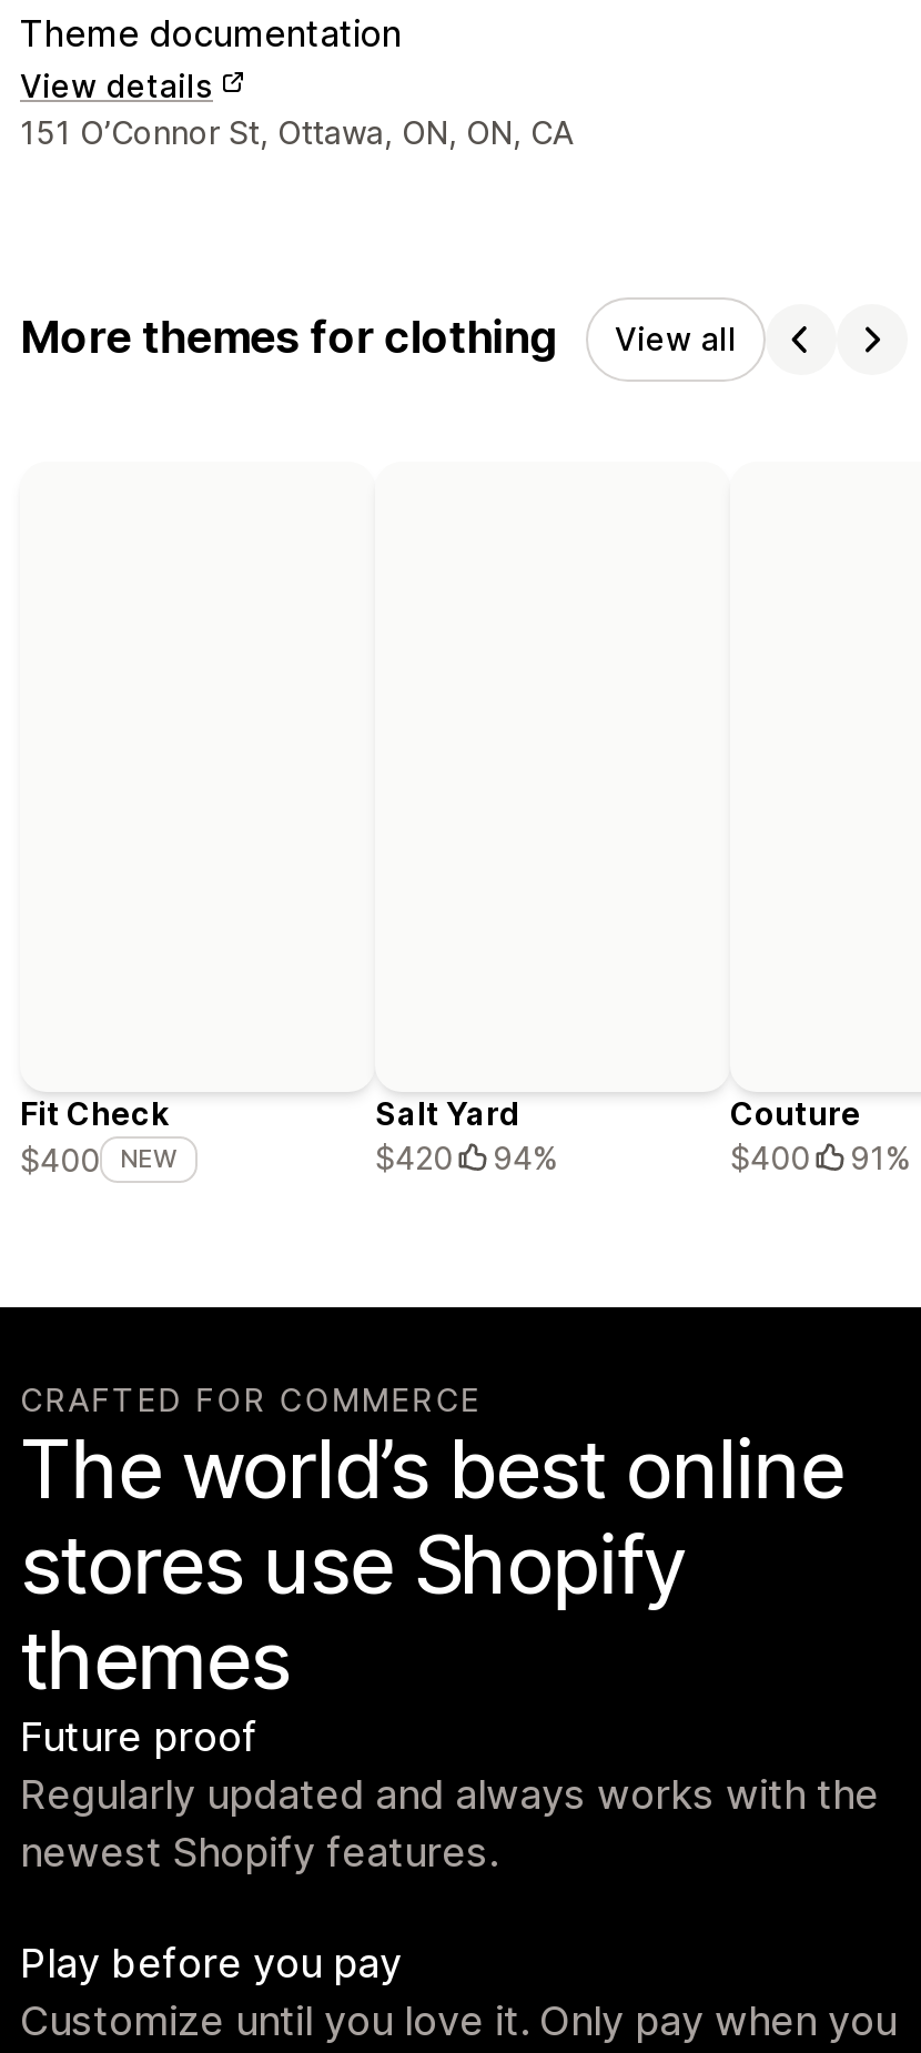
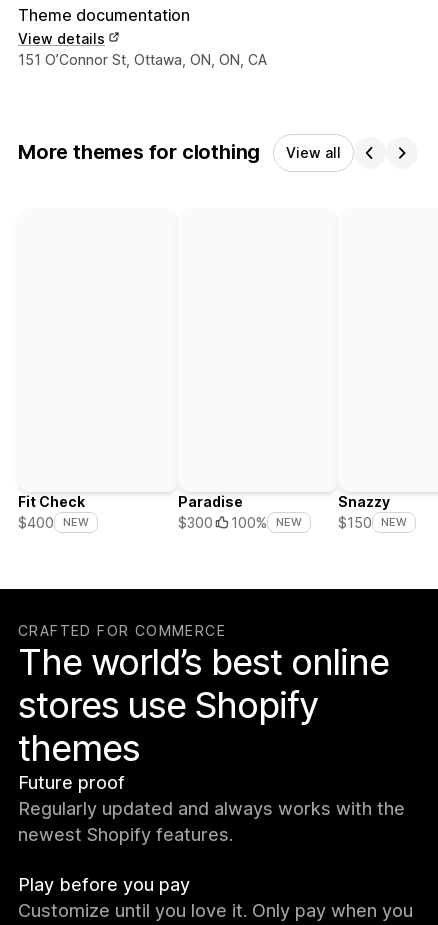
- Salt Yard
- $420
- 94%
+ Paradise
+ $300
+ 100%
+ NEW

- Couture
- $400
- 91%
+ Snazzy
+ $150
+ NEW
